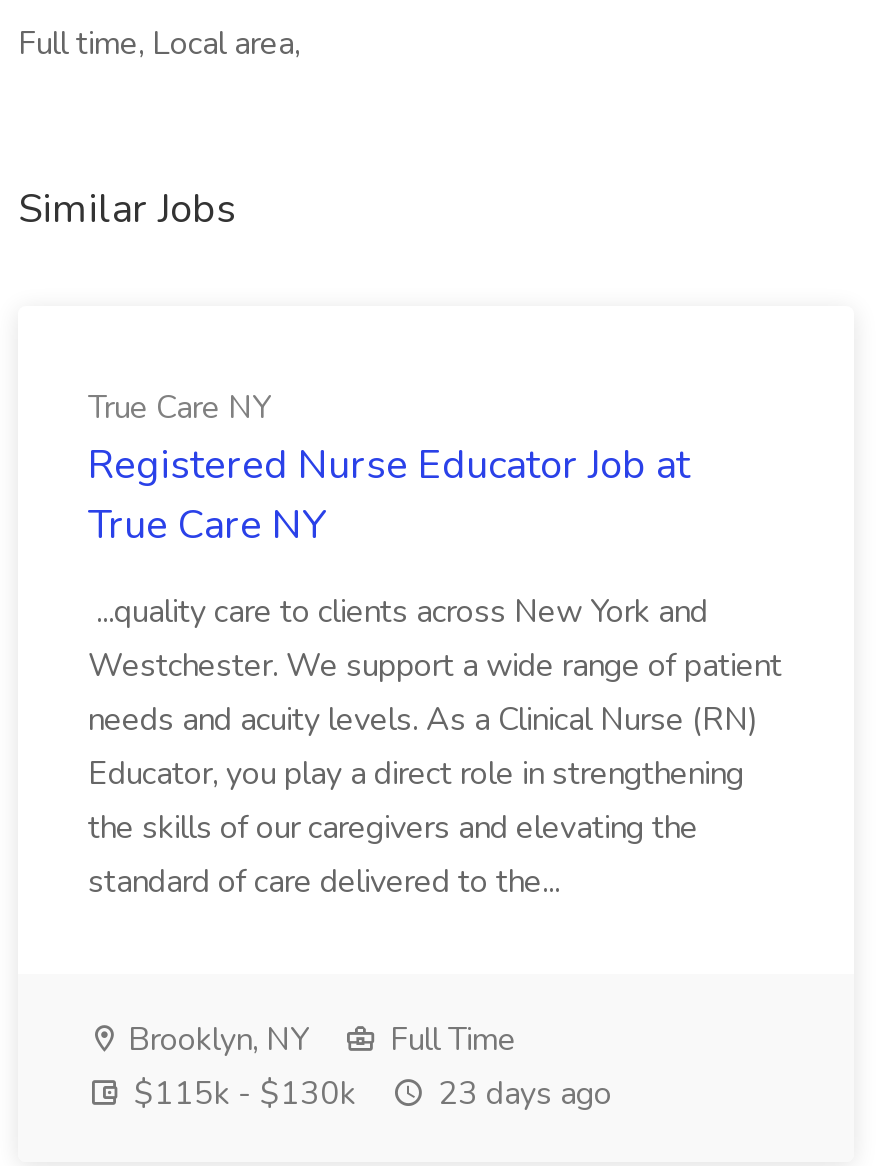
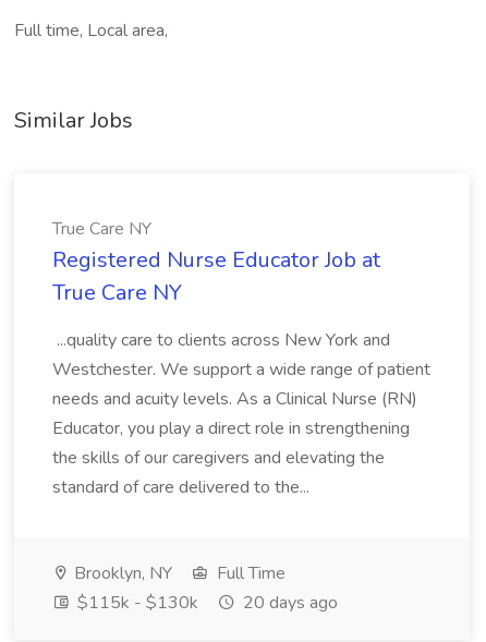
- $115k - $130k 23 days ago
+ $115k - $130k 20 days ago
